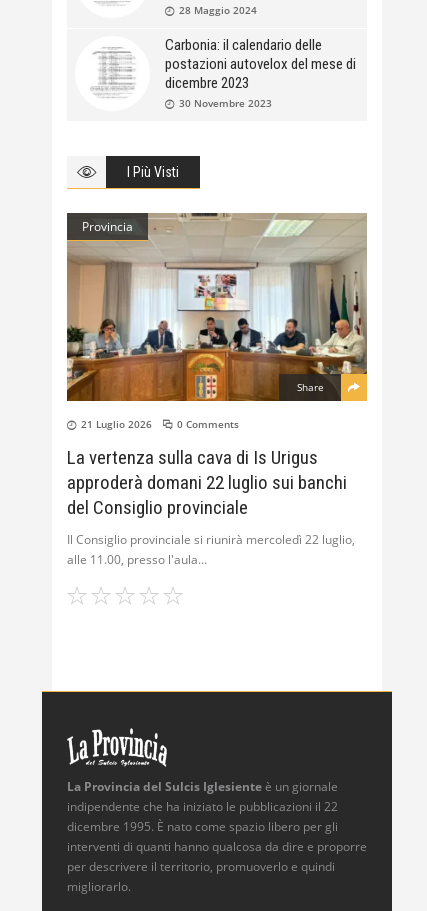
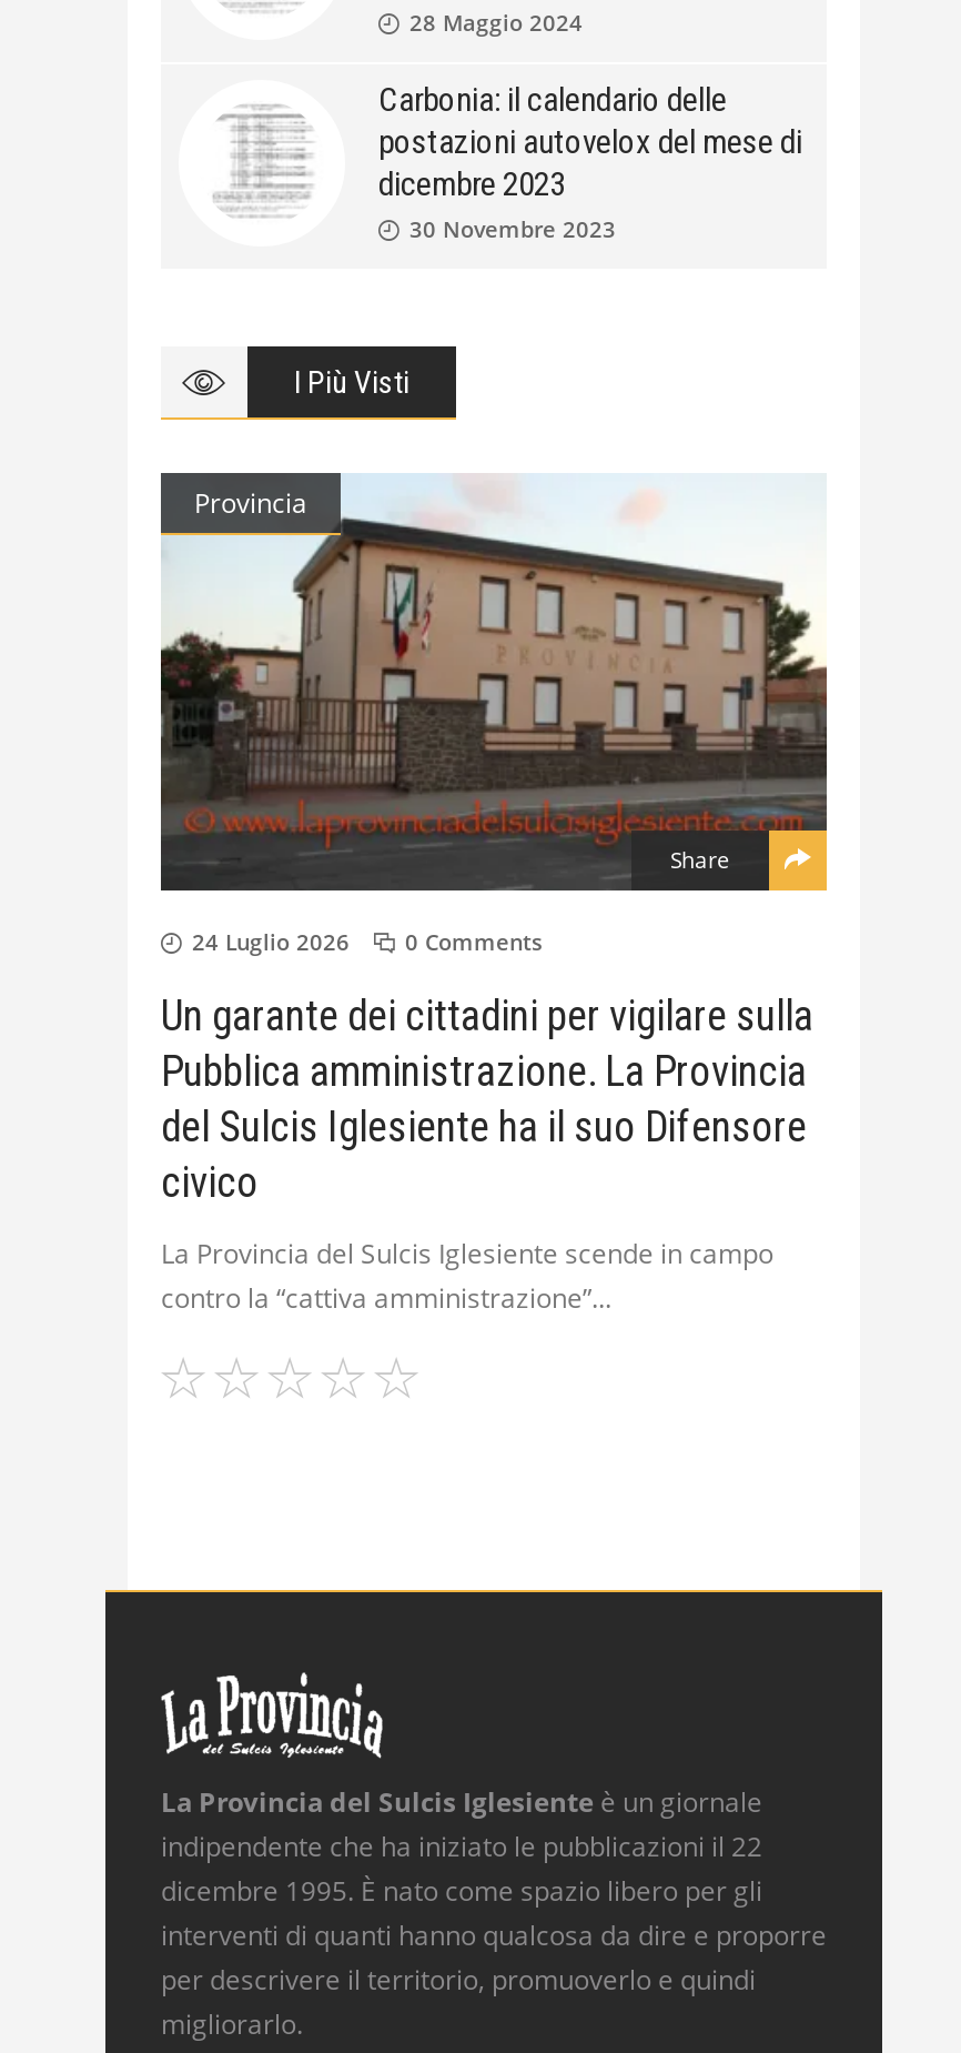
- [image]
- 21 Luglio 2026 0 Comments
+ [image]
+ 24 Luglio 2026 0 Comments

- La vertenza sulla cava di Is Urigus
- approderà domani 22 luglio sui banchi
- del Consiglio provinciale
+ Un garante dei cittadini per vigilare sulla
+ Pubblica amministrazione. La Provincia
+ del Sulcis Iglesiente ha il suo Difensore
+ civico

- Il Consiglio provinciale si riunirà mercoledì 22 luglio,
- alle 11.00, presso l'aula
+ La Provincia del Sulcis Iglesiente scende in campo
+ contro la “cattiva amministrazione”
